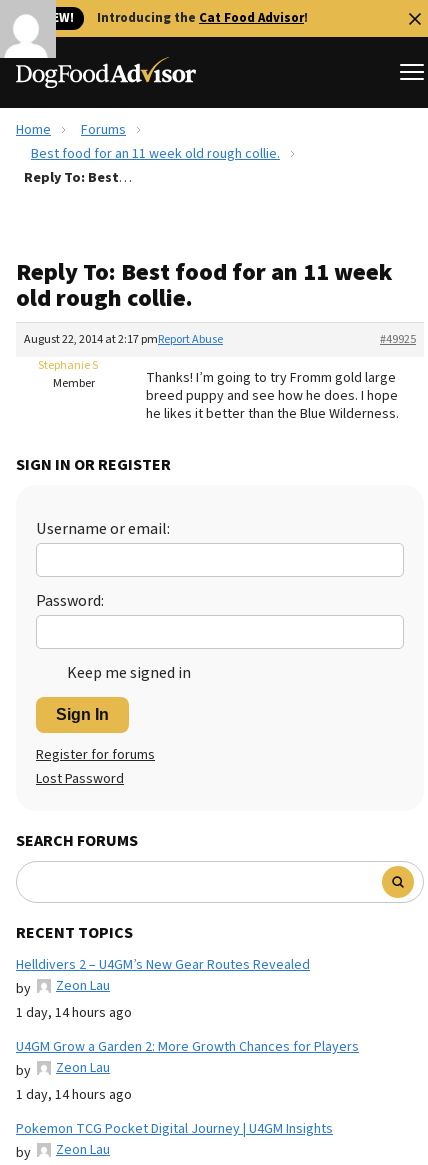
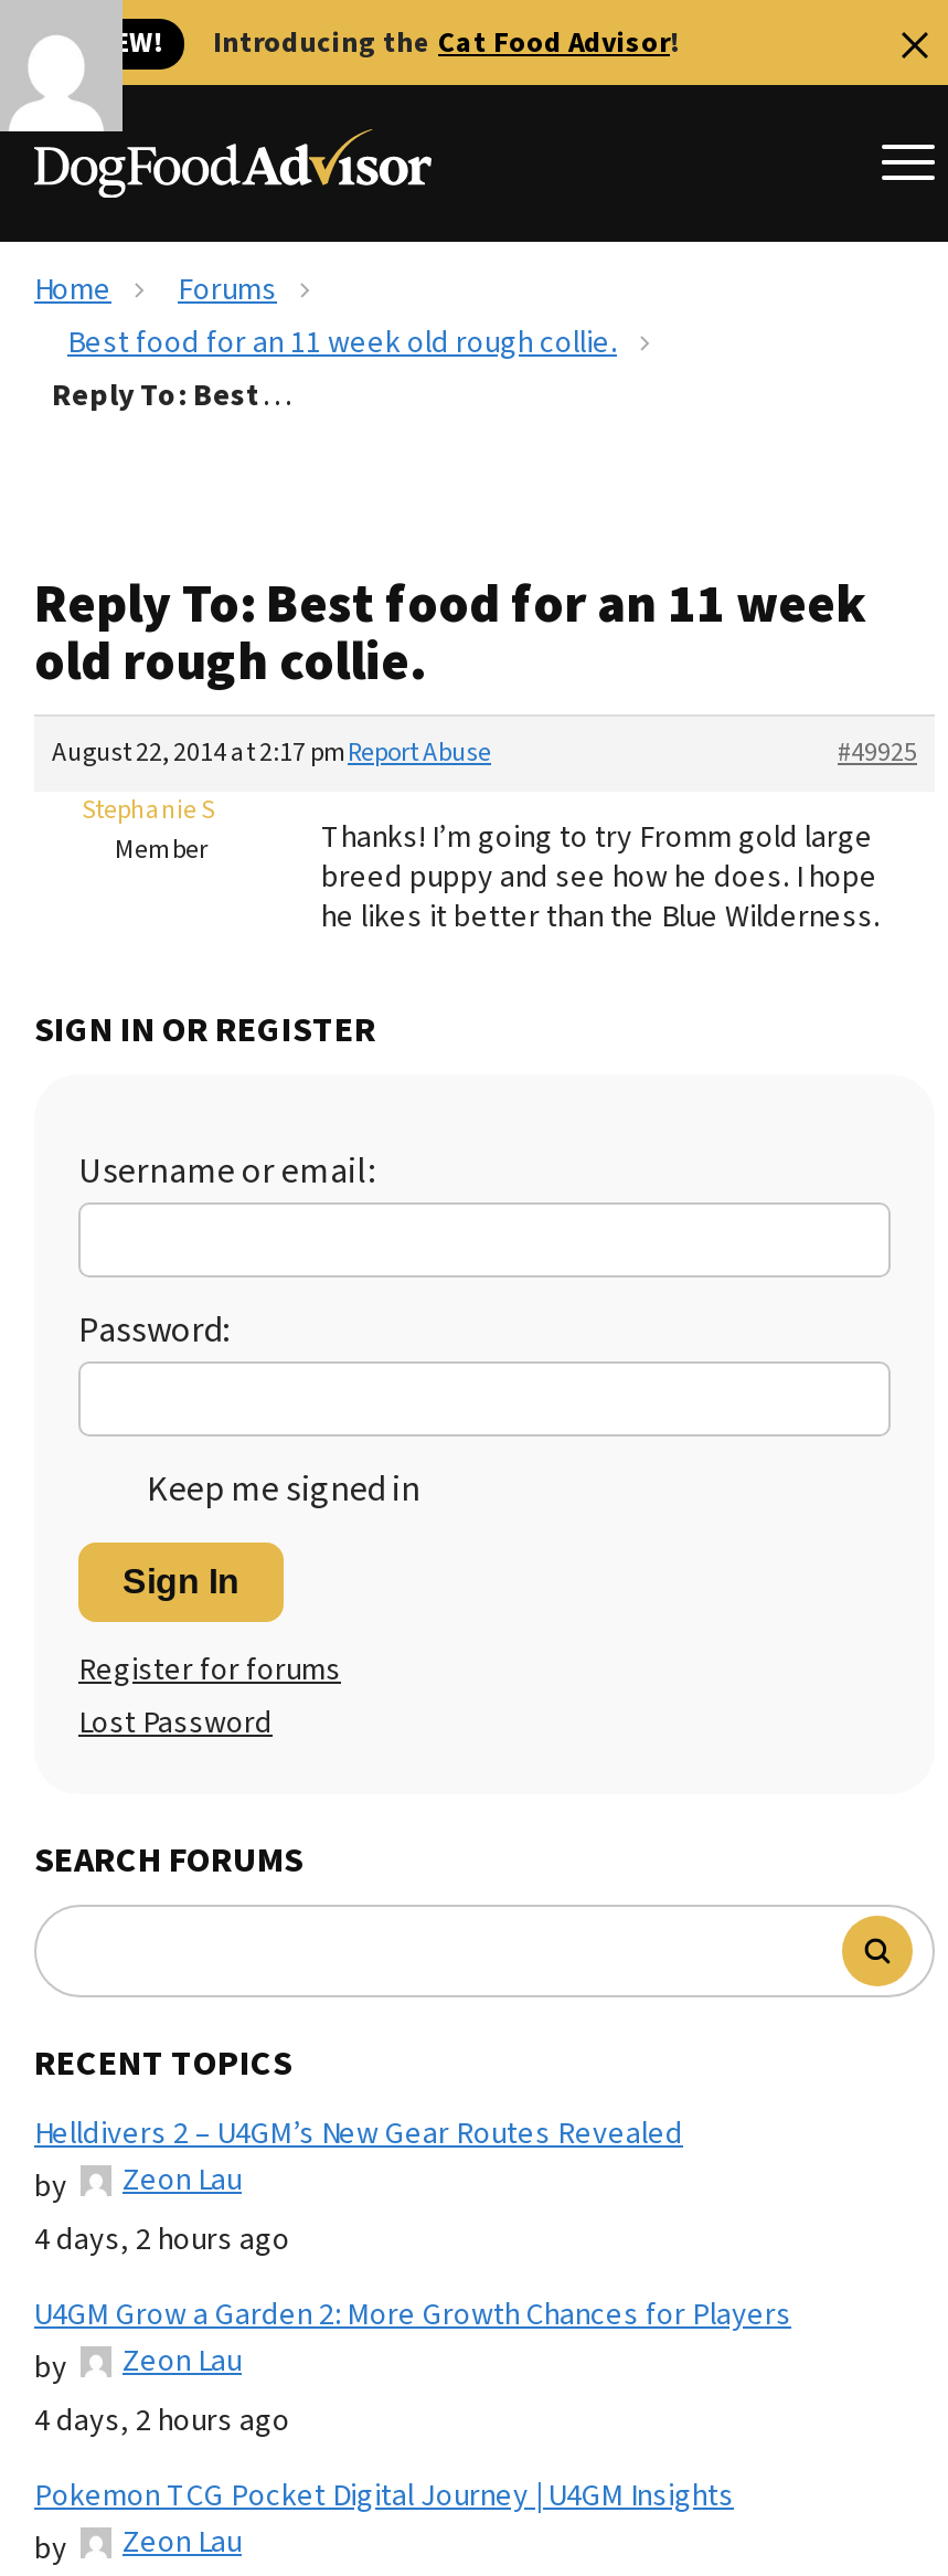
- 1 day, 14 hours ago
+ 4 days, 2 hours ago

- 1 day, 14 hours ago
+ 4 days, 2 hours ago
